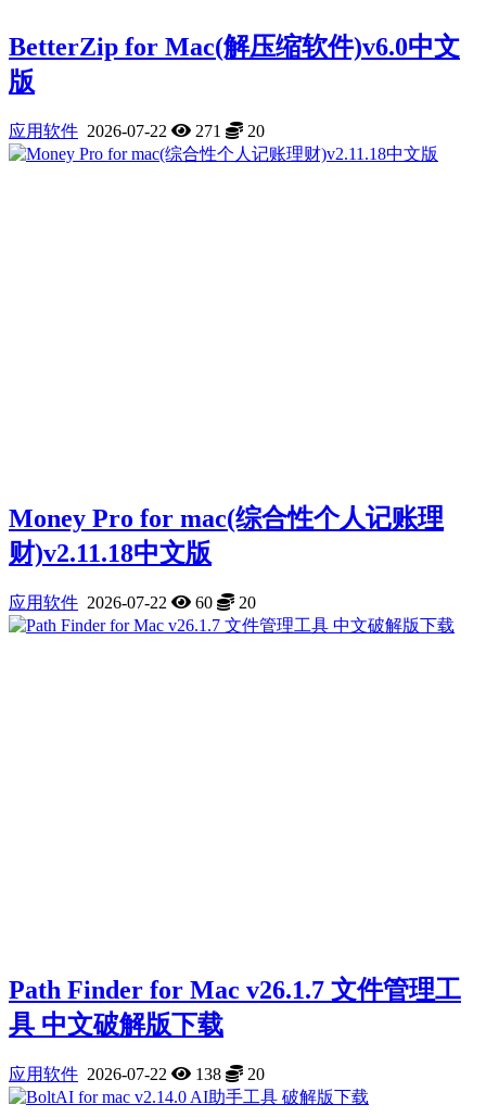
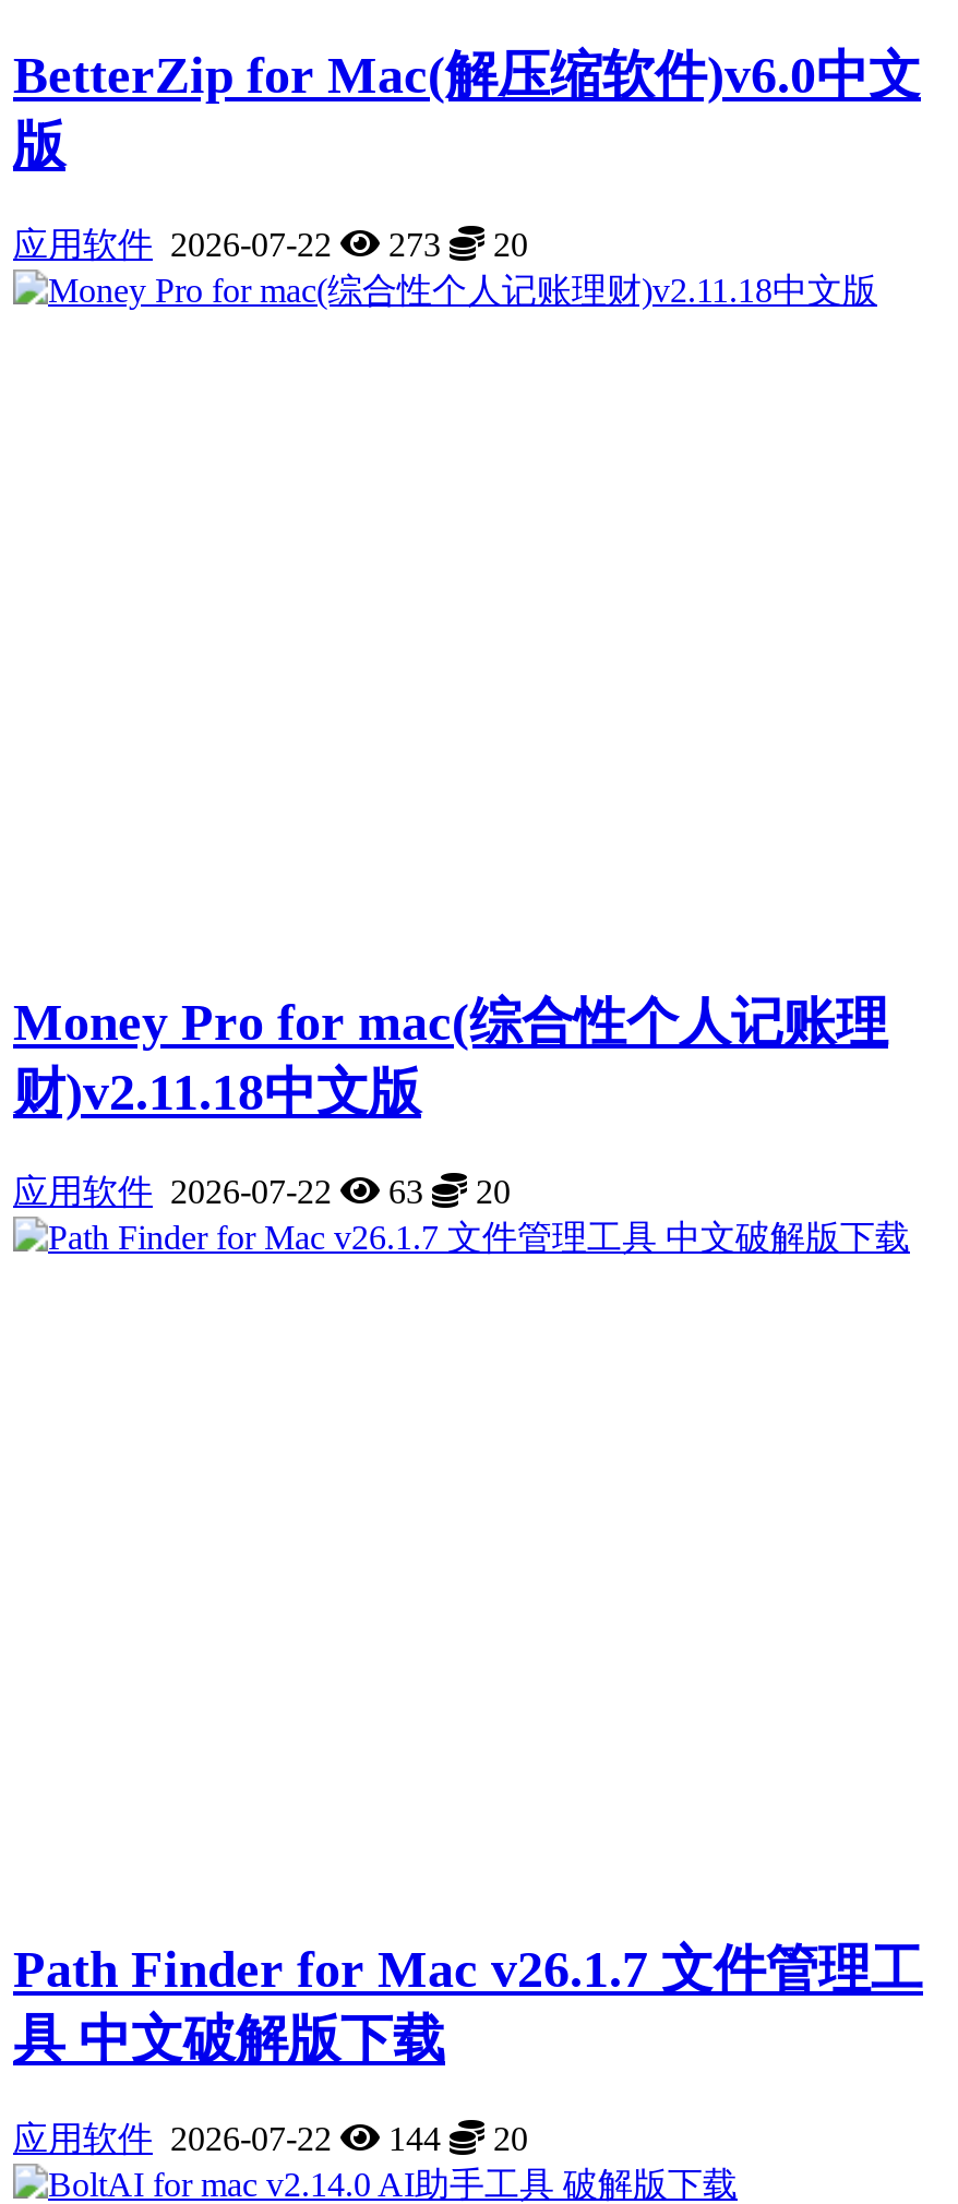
- 应用软件 2026-07-22 271 20
+ 应用软件 2026-07-22 273 20

- 应用软件 2026-07-22 60 20
+ 应用软件 2026-07-22 63 20

- 应用软件 2026-07-22 138 20
+ 应用软件 2026-07-22 144 20
